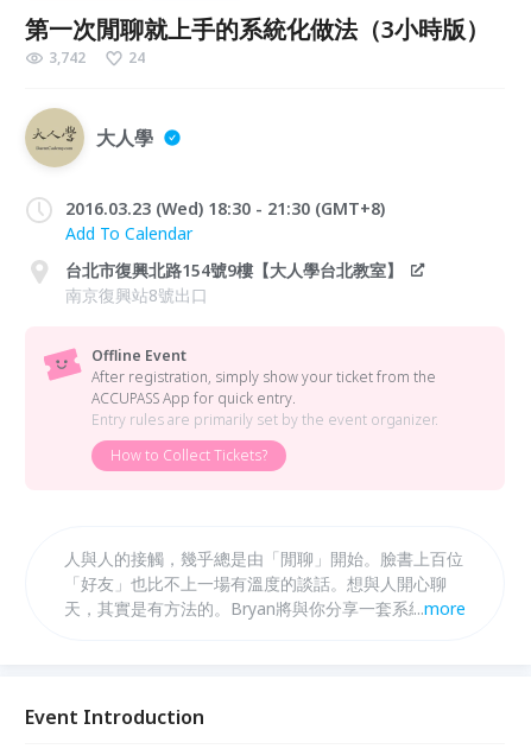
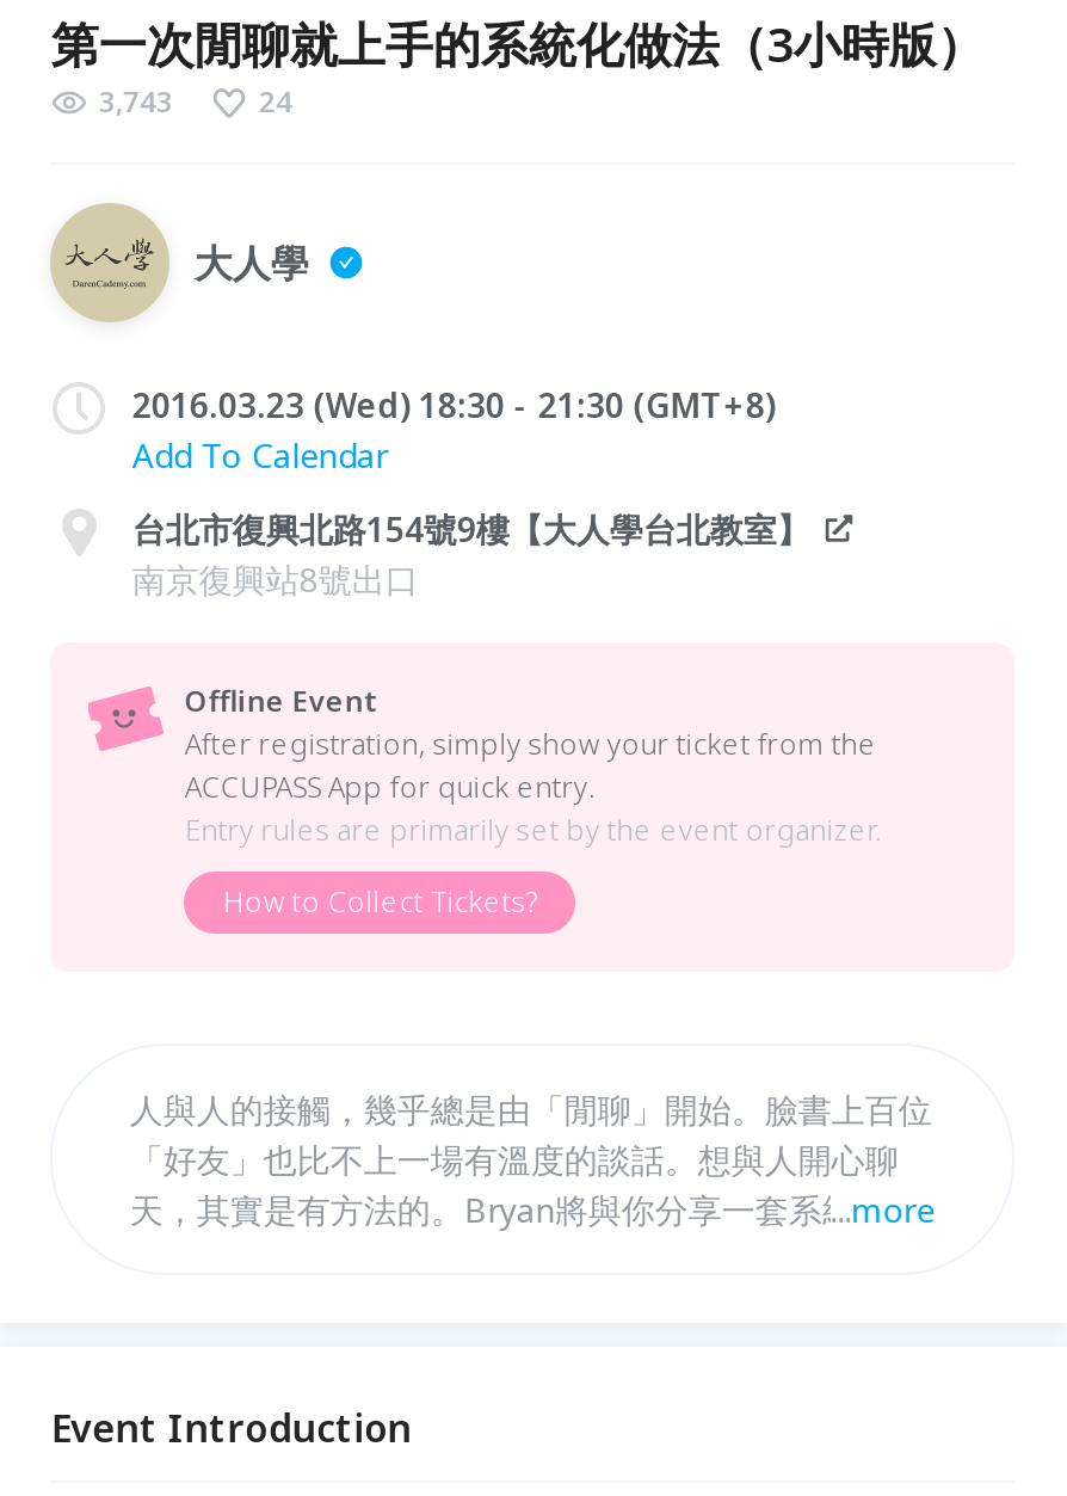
- 3,742
+ 3,743
